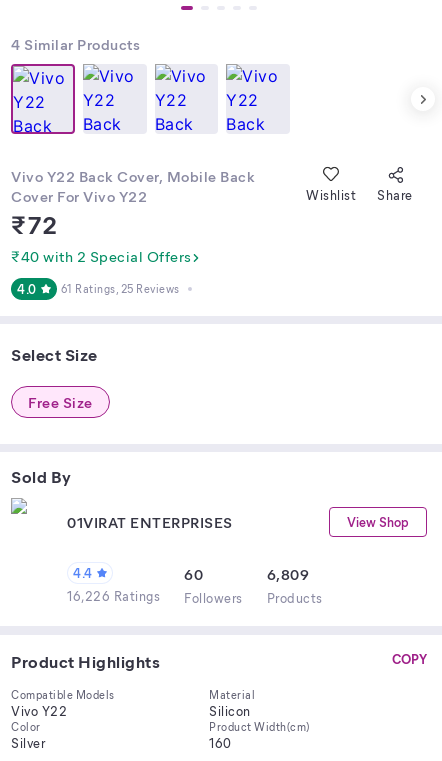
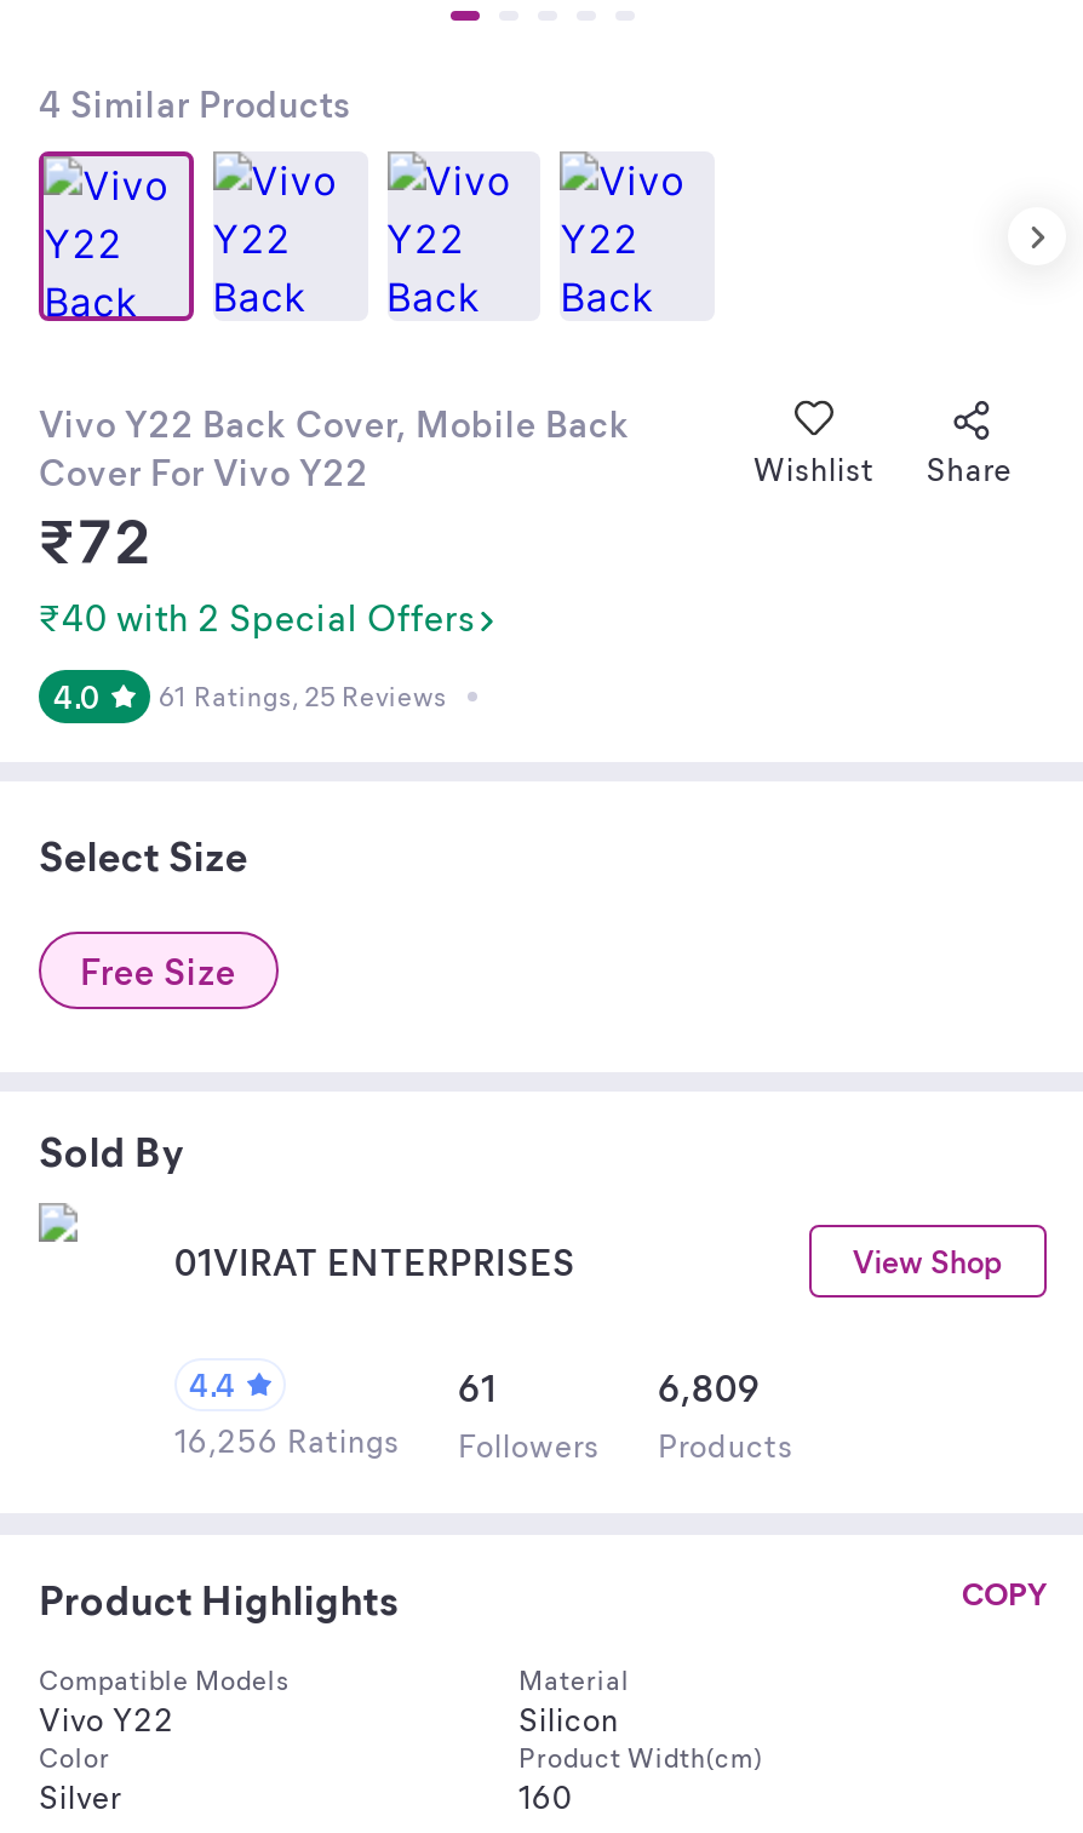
- 60
+ 61

- 16,226 Ratings Followers Products
+ 16,256 Ratings Followers Products
